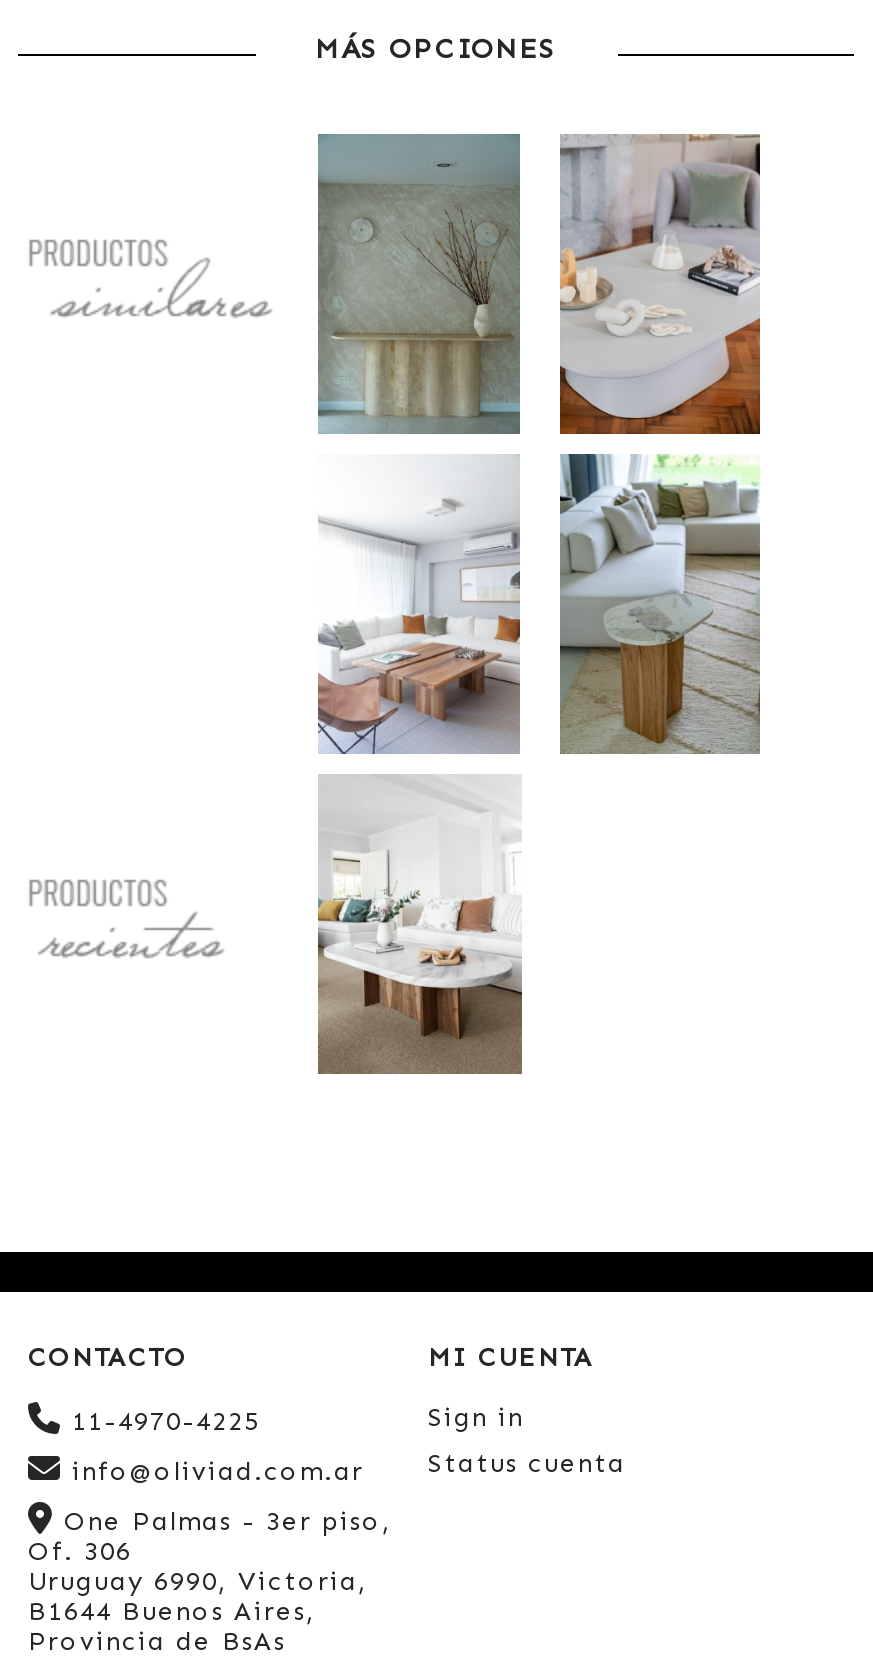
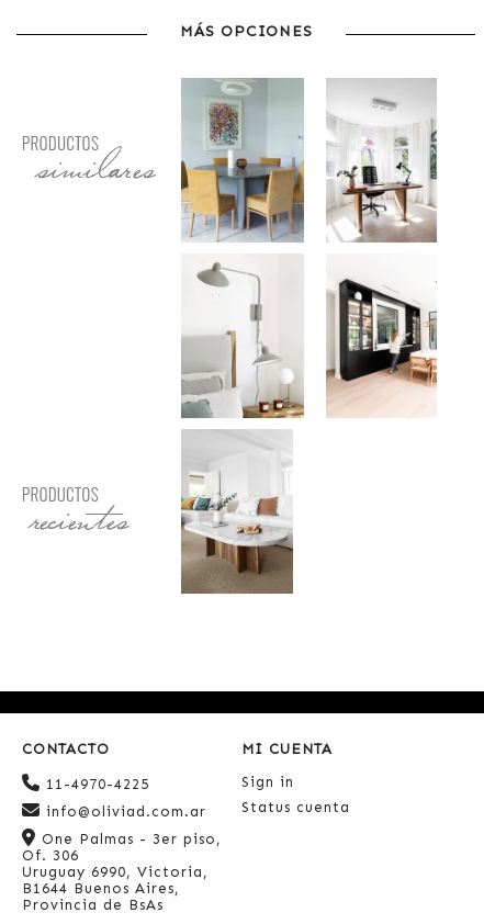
- [image]
+ [image]

- [image]
+ [image]

- [image]
+ [image]

- [image]
+ [image]
